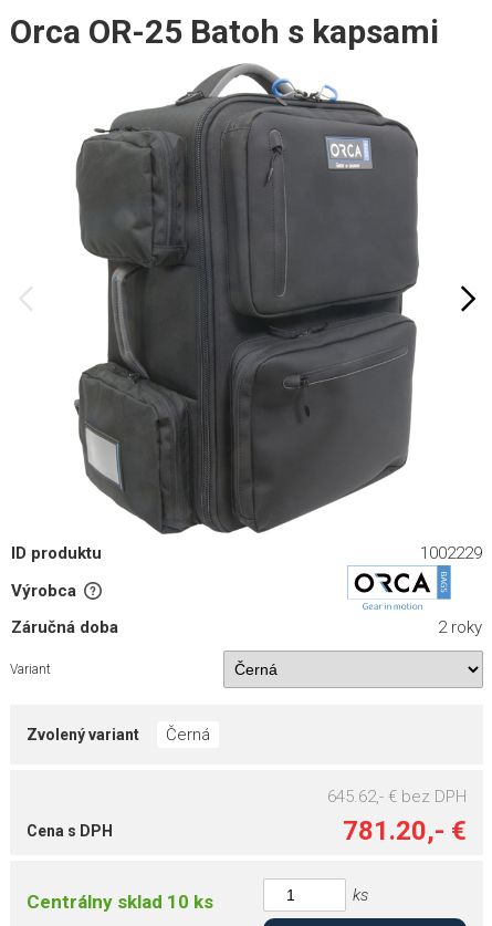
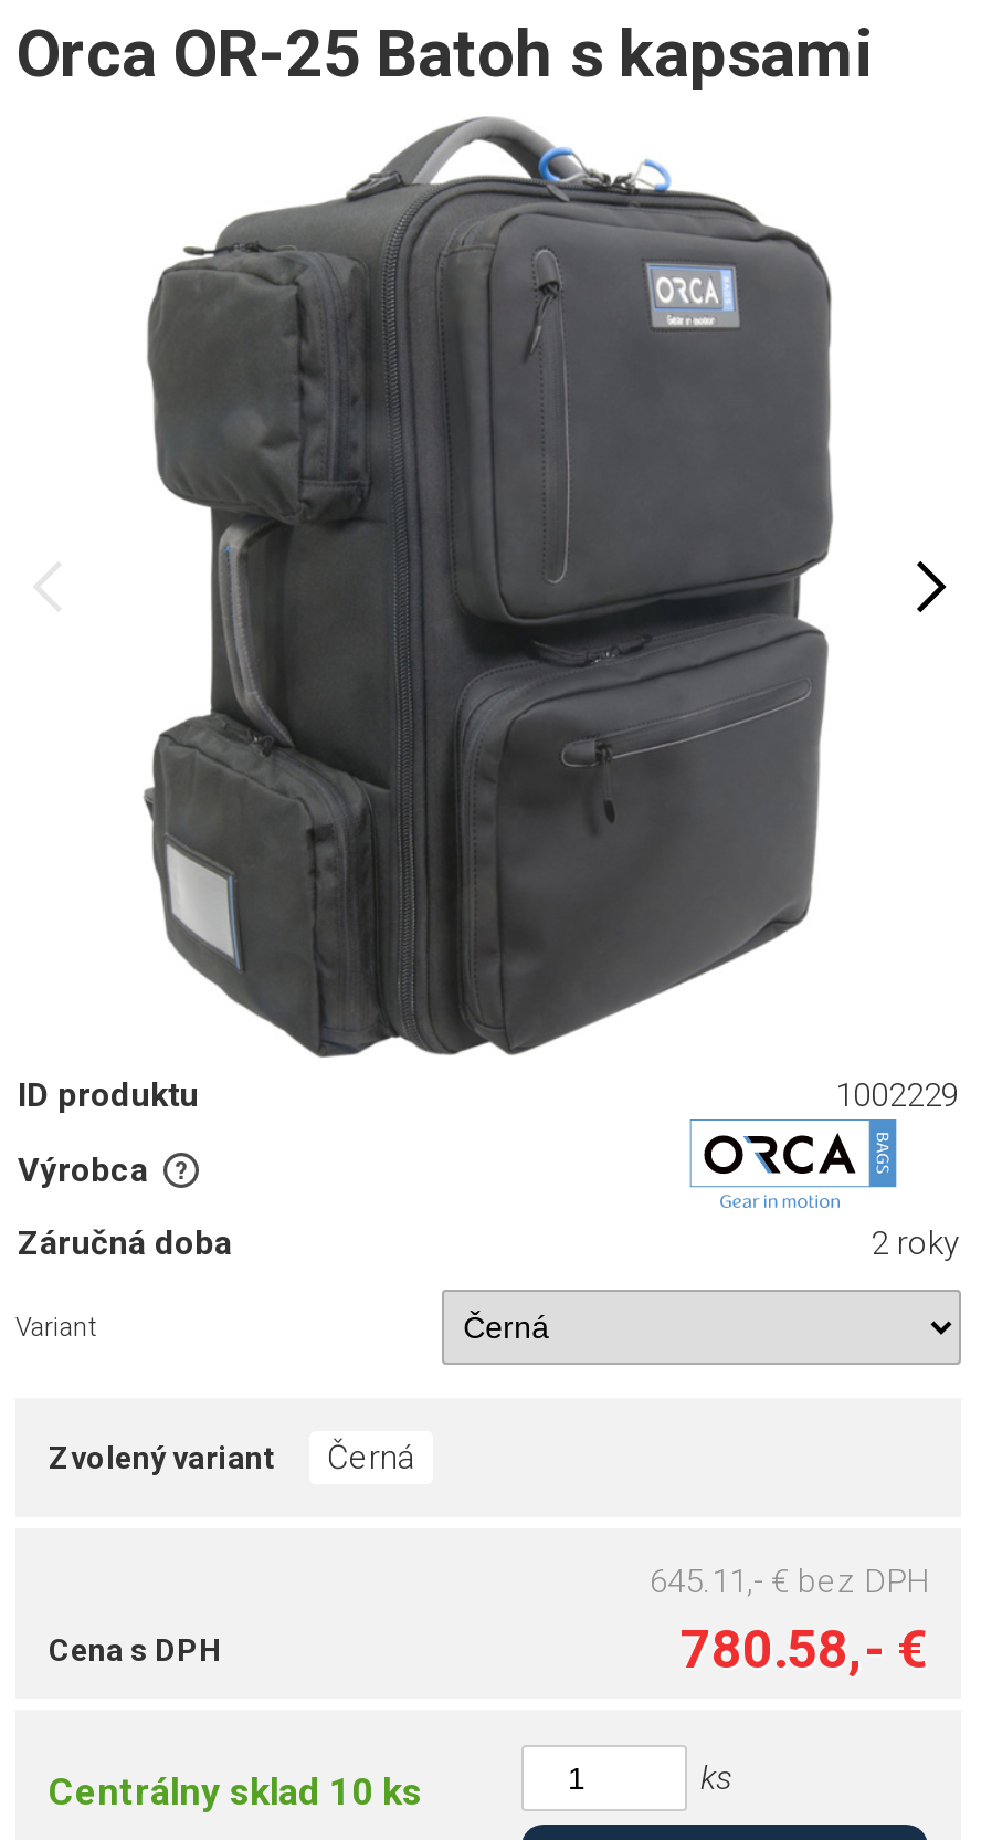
- 645.62,- € bez DPH
+ 645.11,- € bez DPH

- 781.20,- €
+ 780.58,- €
